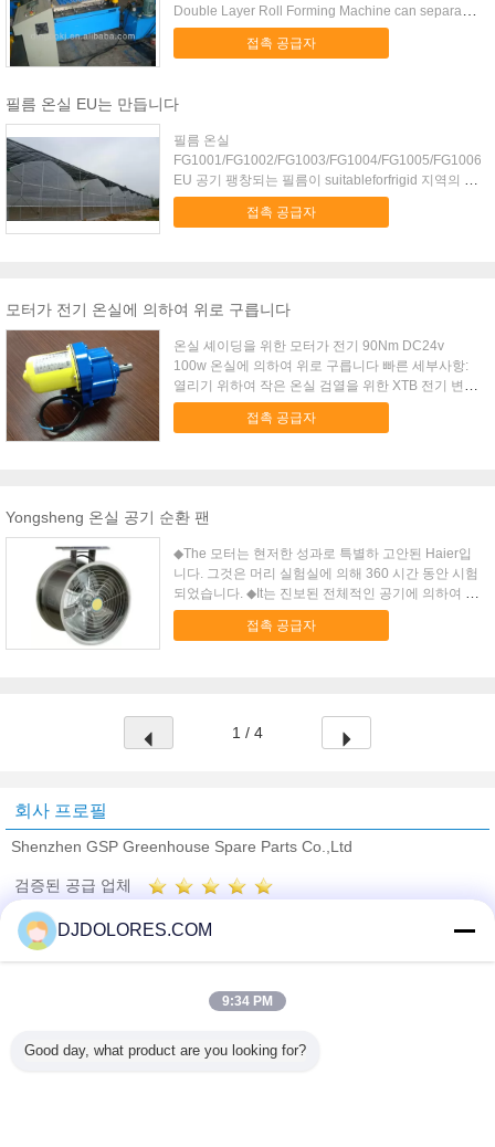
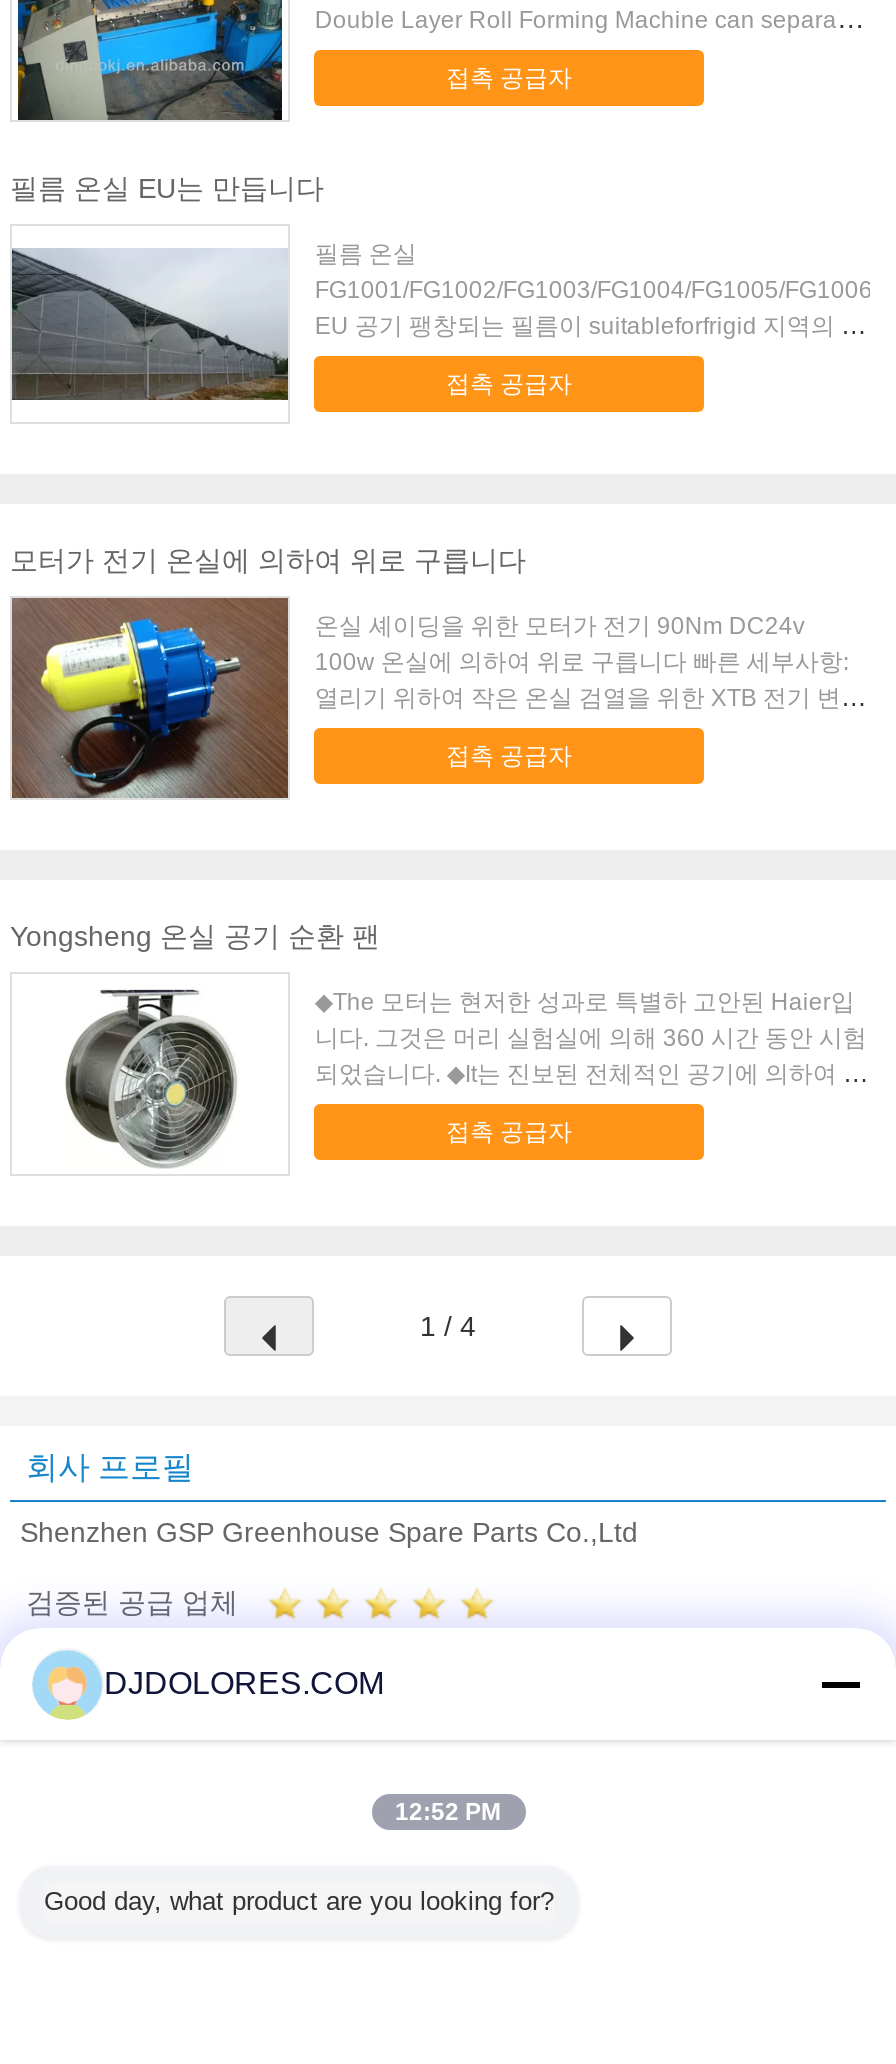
- 9:34 PM
+ 12:52 PM
